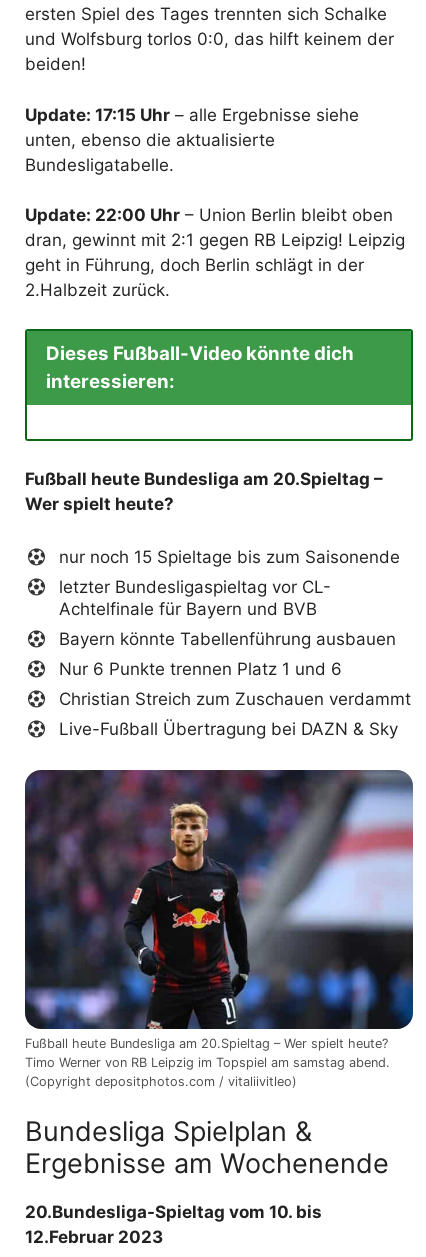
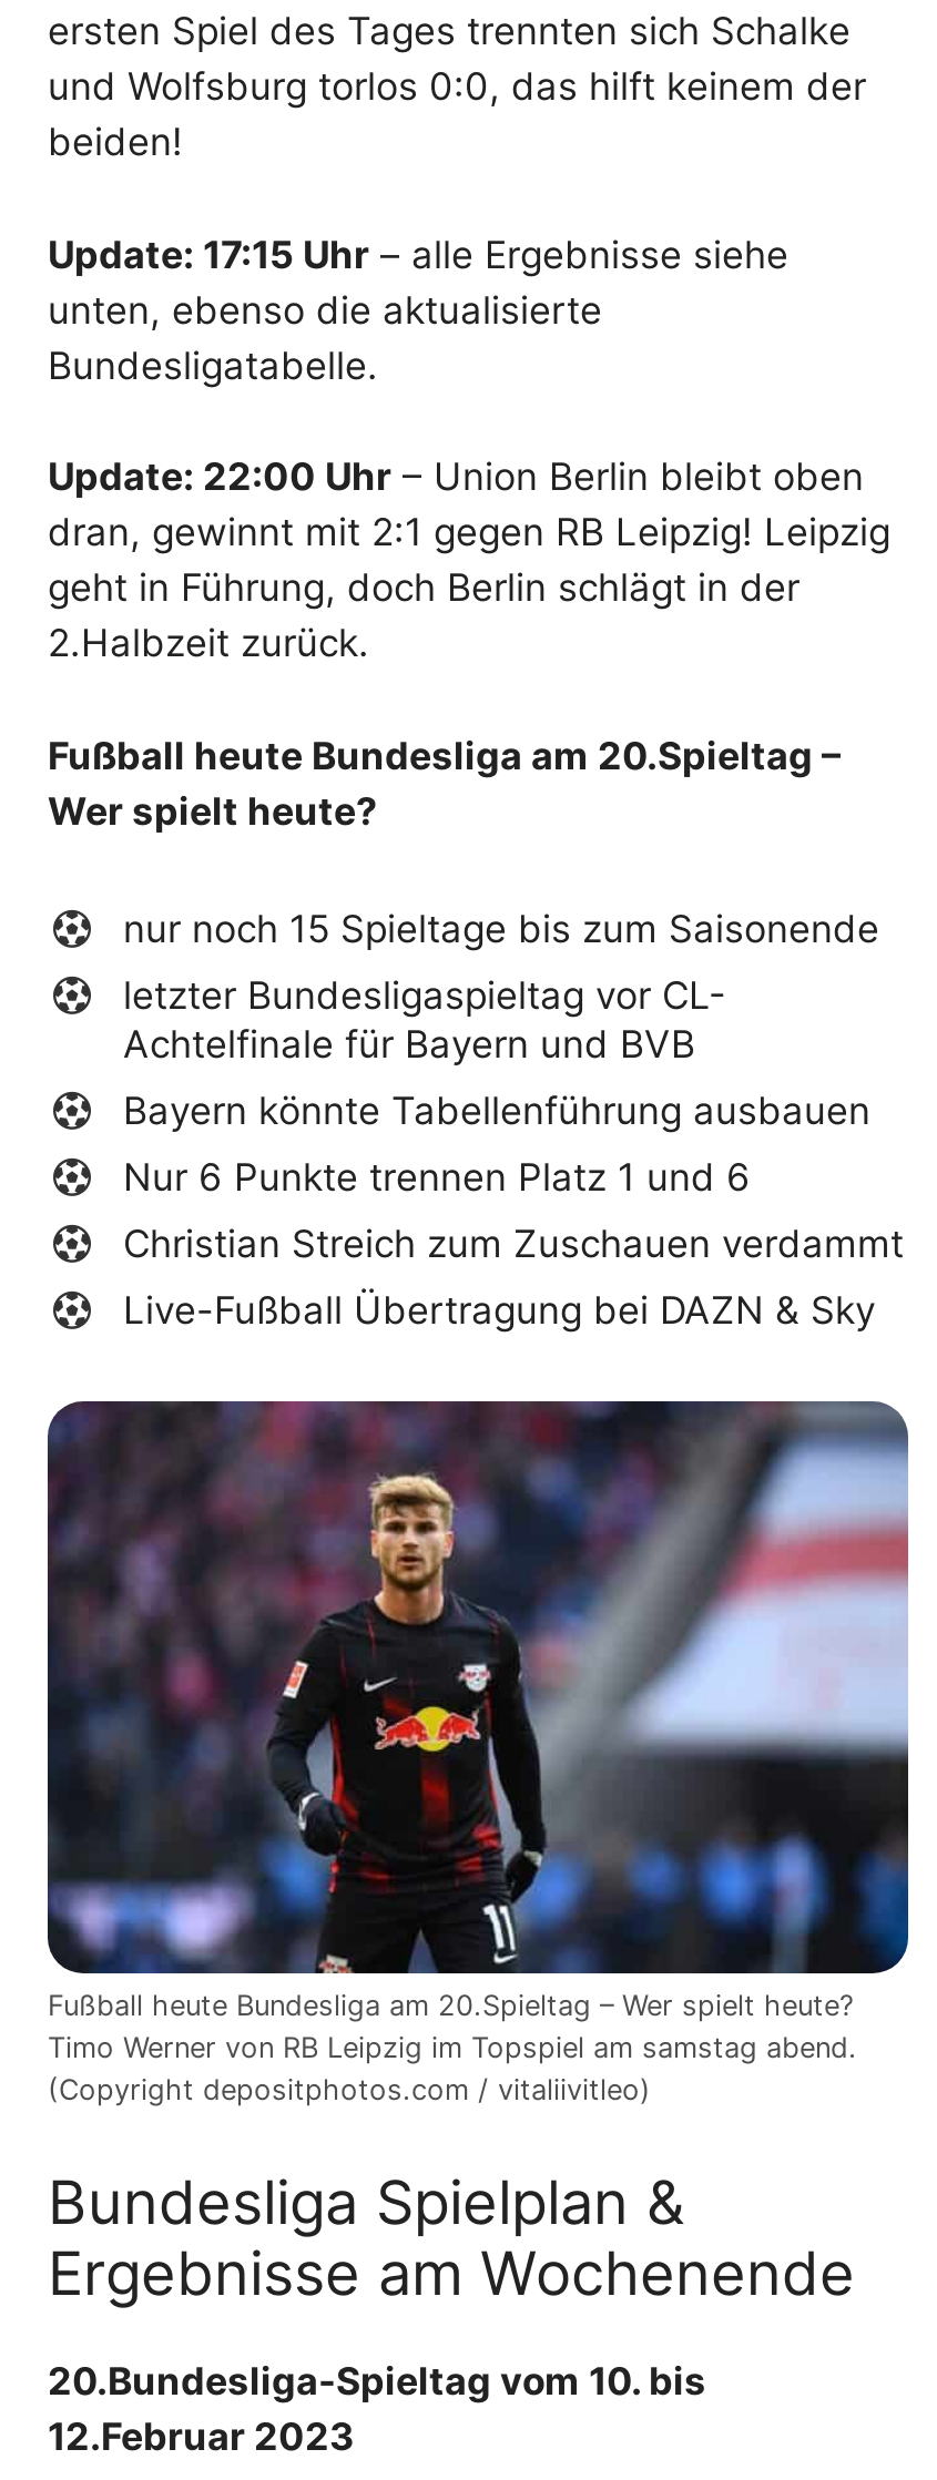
- [image]
- Dieses Fußball-Video könnte dich
- interessieren:
